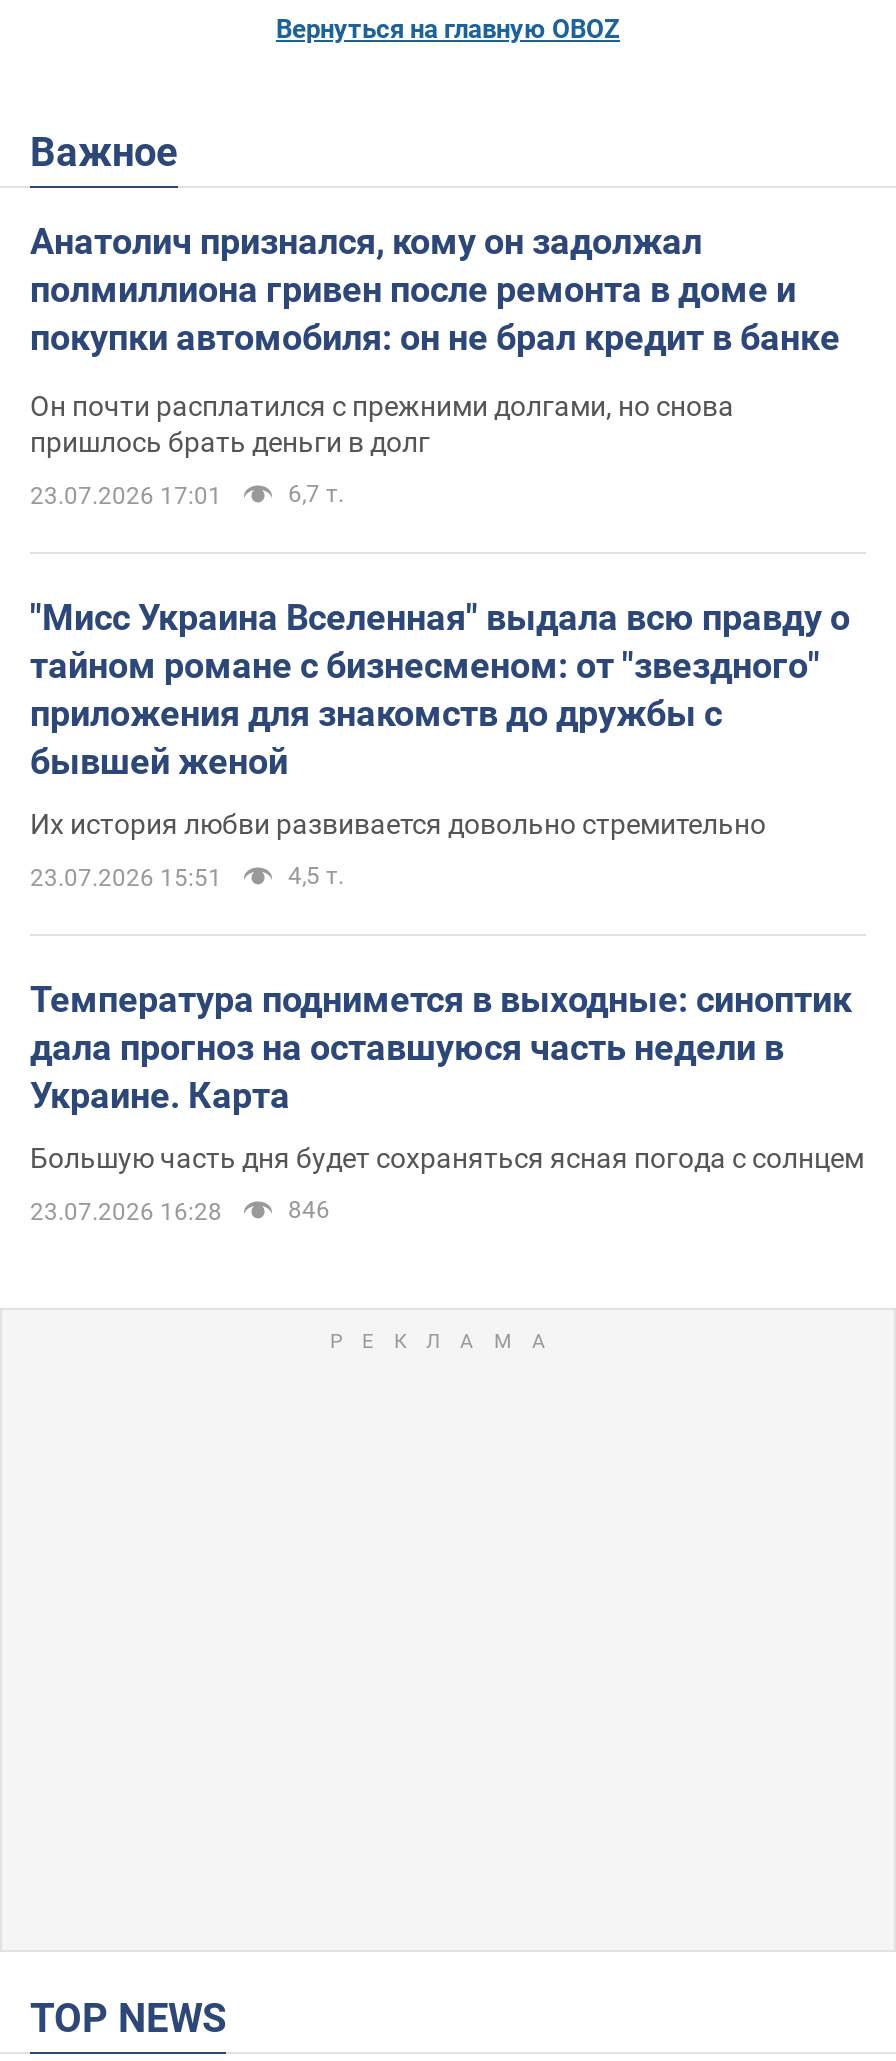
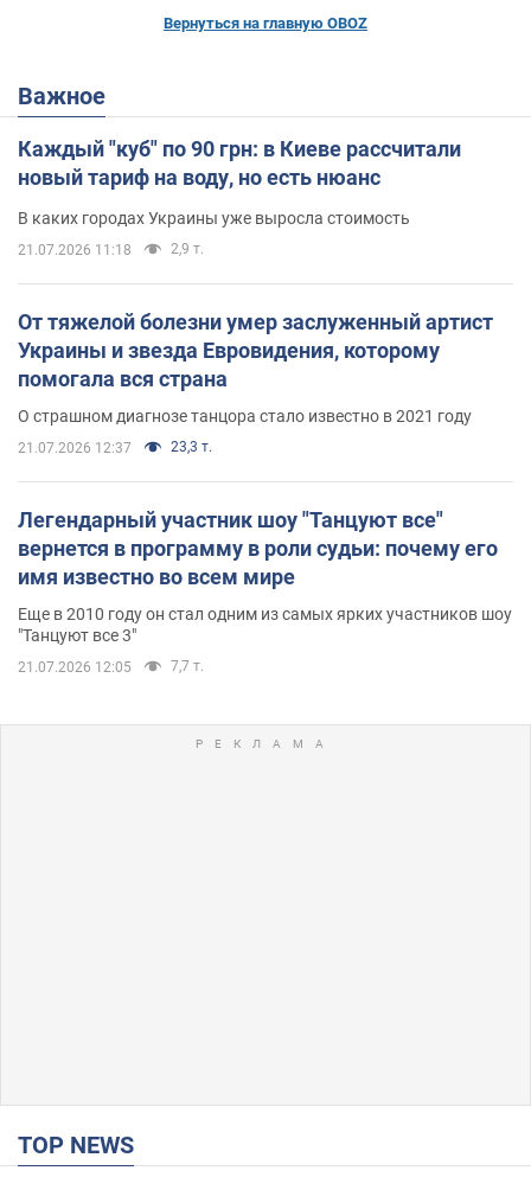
- Анатолич признался, кому он задолжал
- полмиллиона гривен после ремонта в доме и
- покупки автомобиля: он не брал кредит в банке
+ Каждый "куб" по 90 грн: в Киеве рассчитали
+ новый тариф на воду, но есть нюанс

- Он почти расплатился с прежними долгами, но снова
- пришлось брать деньги в долг
+ В каких городах Украины уже выросла стоимость

- 23.07.2026 17:01
- 6,7 т.
+ 21.07.2026 11:18
+ 2,9 т.

- "Мисс Украина Вселенная" выдала всю правду о
- тайном романе с бизнесменом: от "звездного"
- приложения для знакомств до дружбы с
- бывшей женой
+ От тяжелой болезни умер заслуженный артист
+ Украины и звезда Евровидения, которому
+ помогала вся страна

- Их история любви развивается довольно стремительно
+ О страшном диагнозе танцора стало известно в 2021 году

- 23.07.2026 15:51
- 4,5 т.
+ 21.07.2026 12:37
+ 23,3 т.

- Температура поднимется в выходные: синоптик
- дала прогноз на оставшуюся часть недели в
- Украине. Карта
+ Легендарный участник шоу "Танцуют все"
+ вернется в программу в роли судьи: почему его
+ имя известно во всем мире

- Большую часть дня будет сохраняться ясная погода с солнцем
+ Еще в 2010 году он стал одним из самых ярких участников шоу
+ "Танцуют все 3"

- 23.07.2026 16:28
- 846
+ 21.07.2026 12:05
+ 7,7 т.
